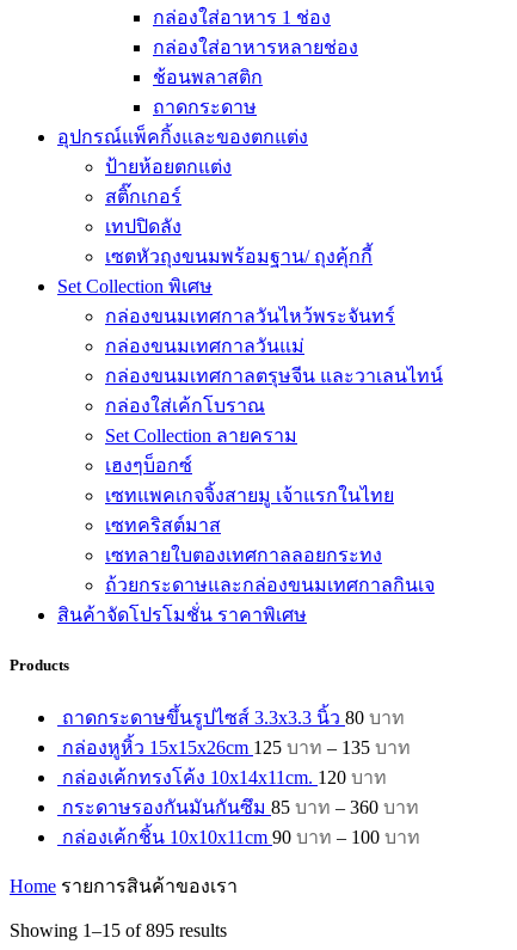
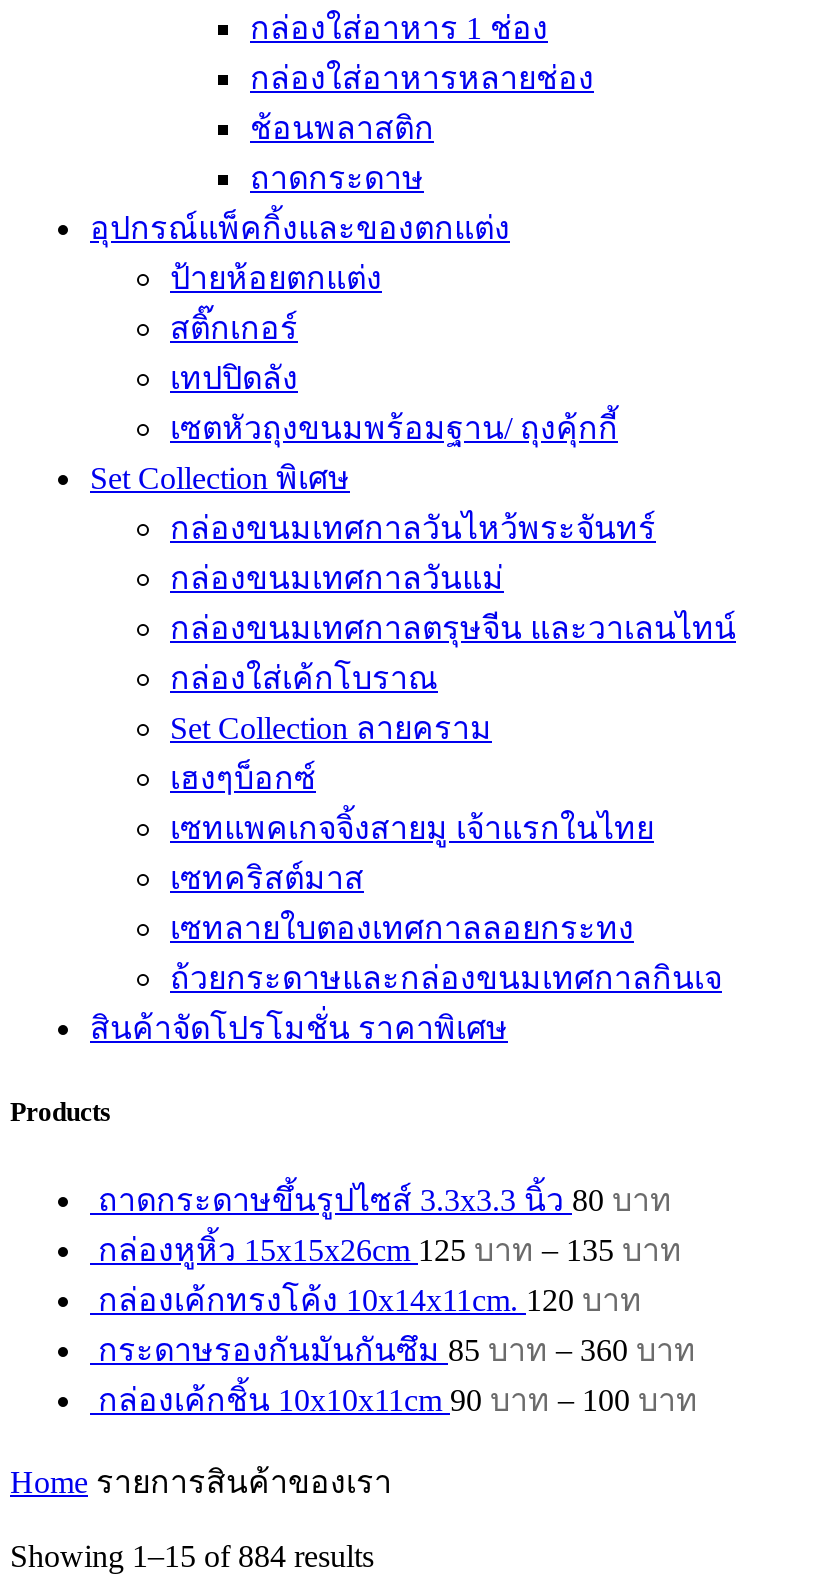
- Showing 1–15 of 895 results
+ Showing 1–15 of 884 results
